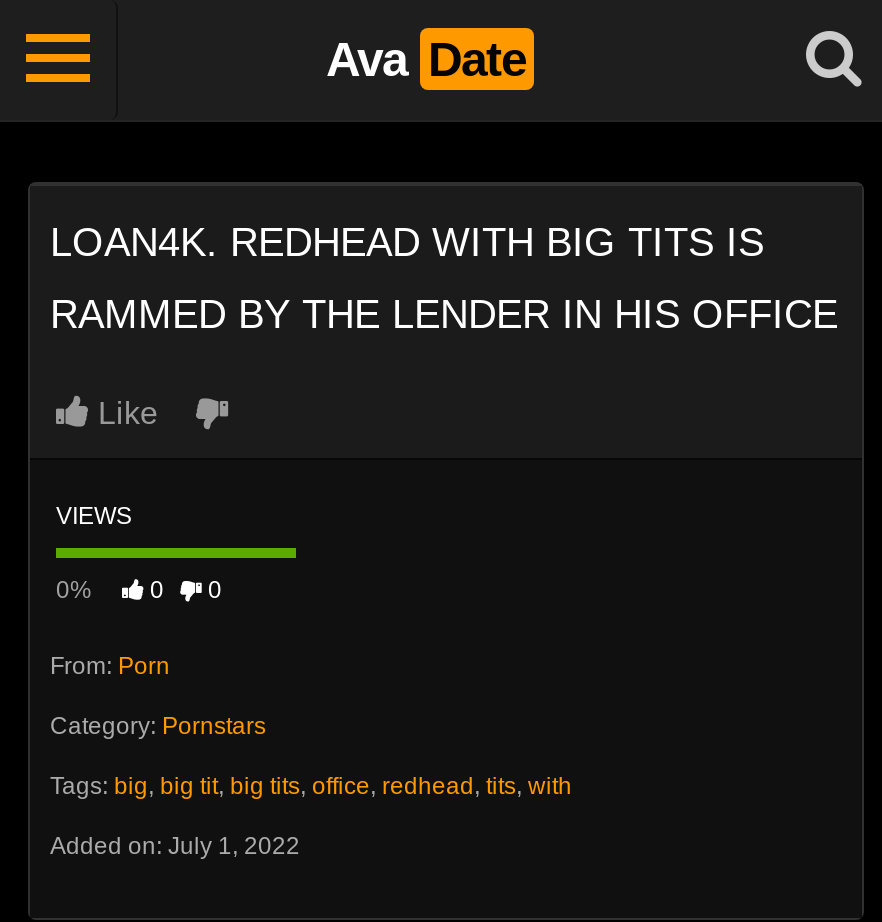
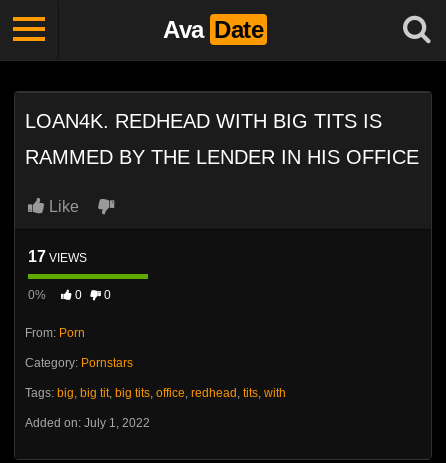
- VIEWS
+ 17 VIEWS
